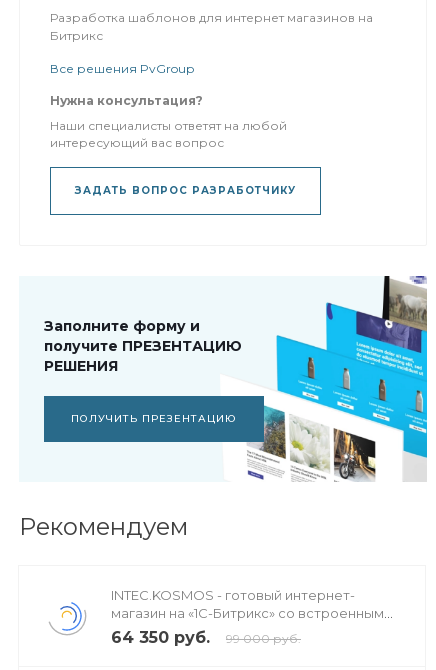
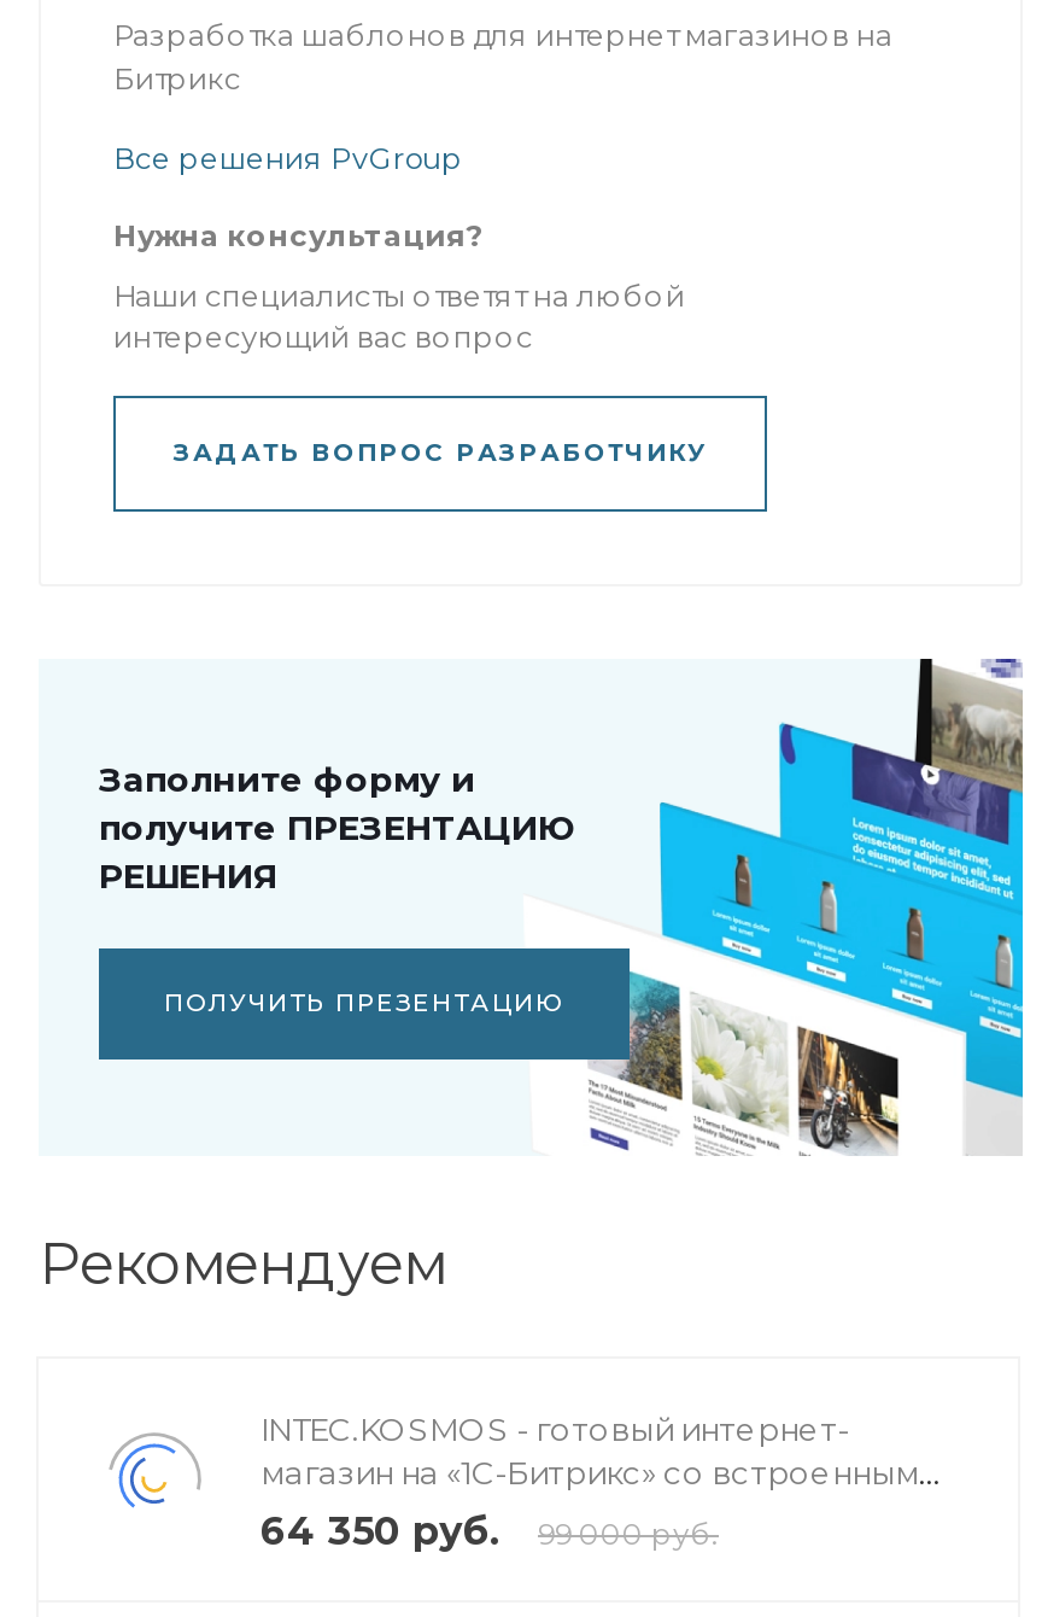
- [image]
+ [image]
